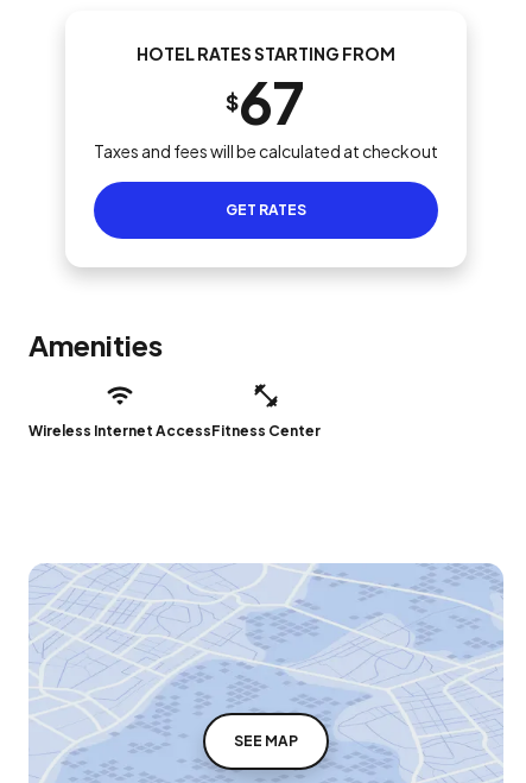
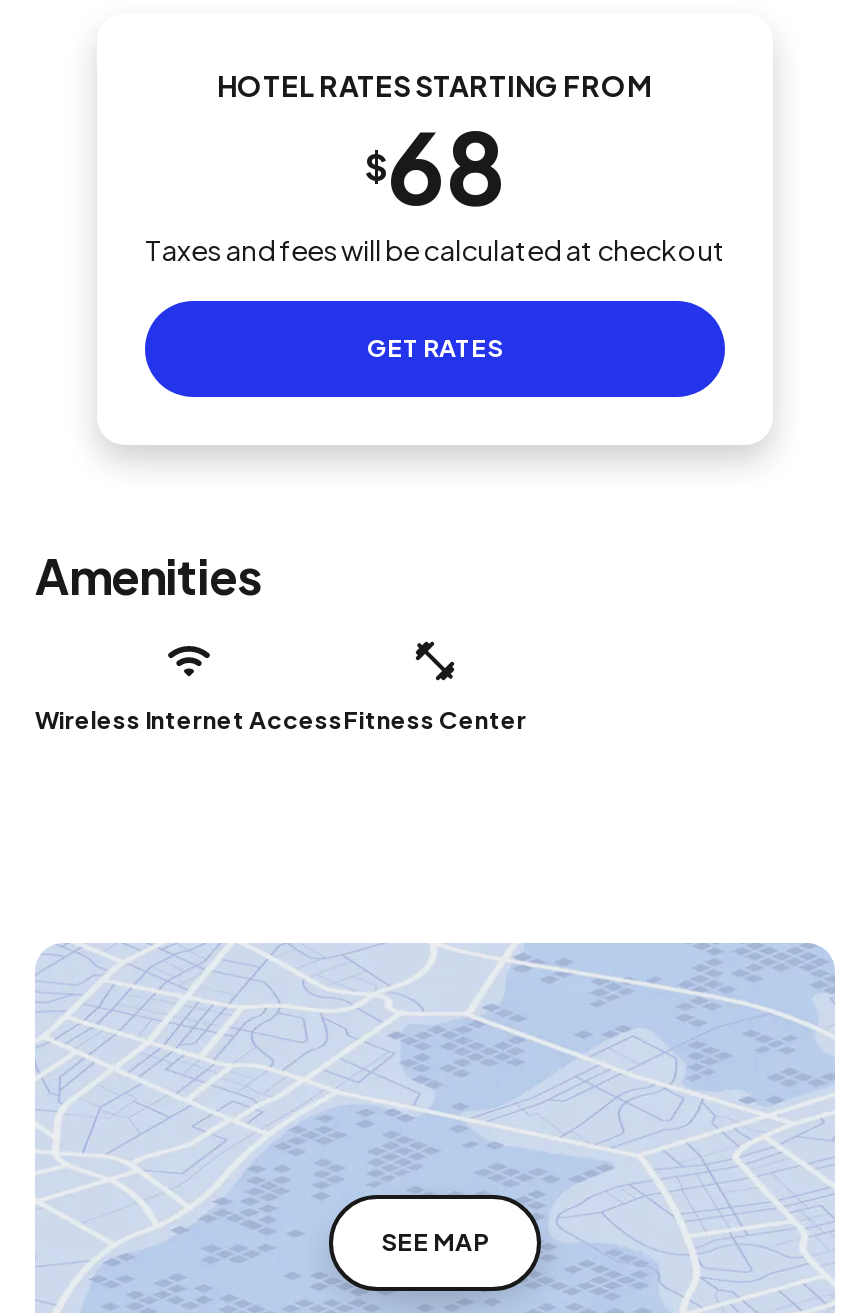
- $67
+ $68
